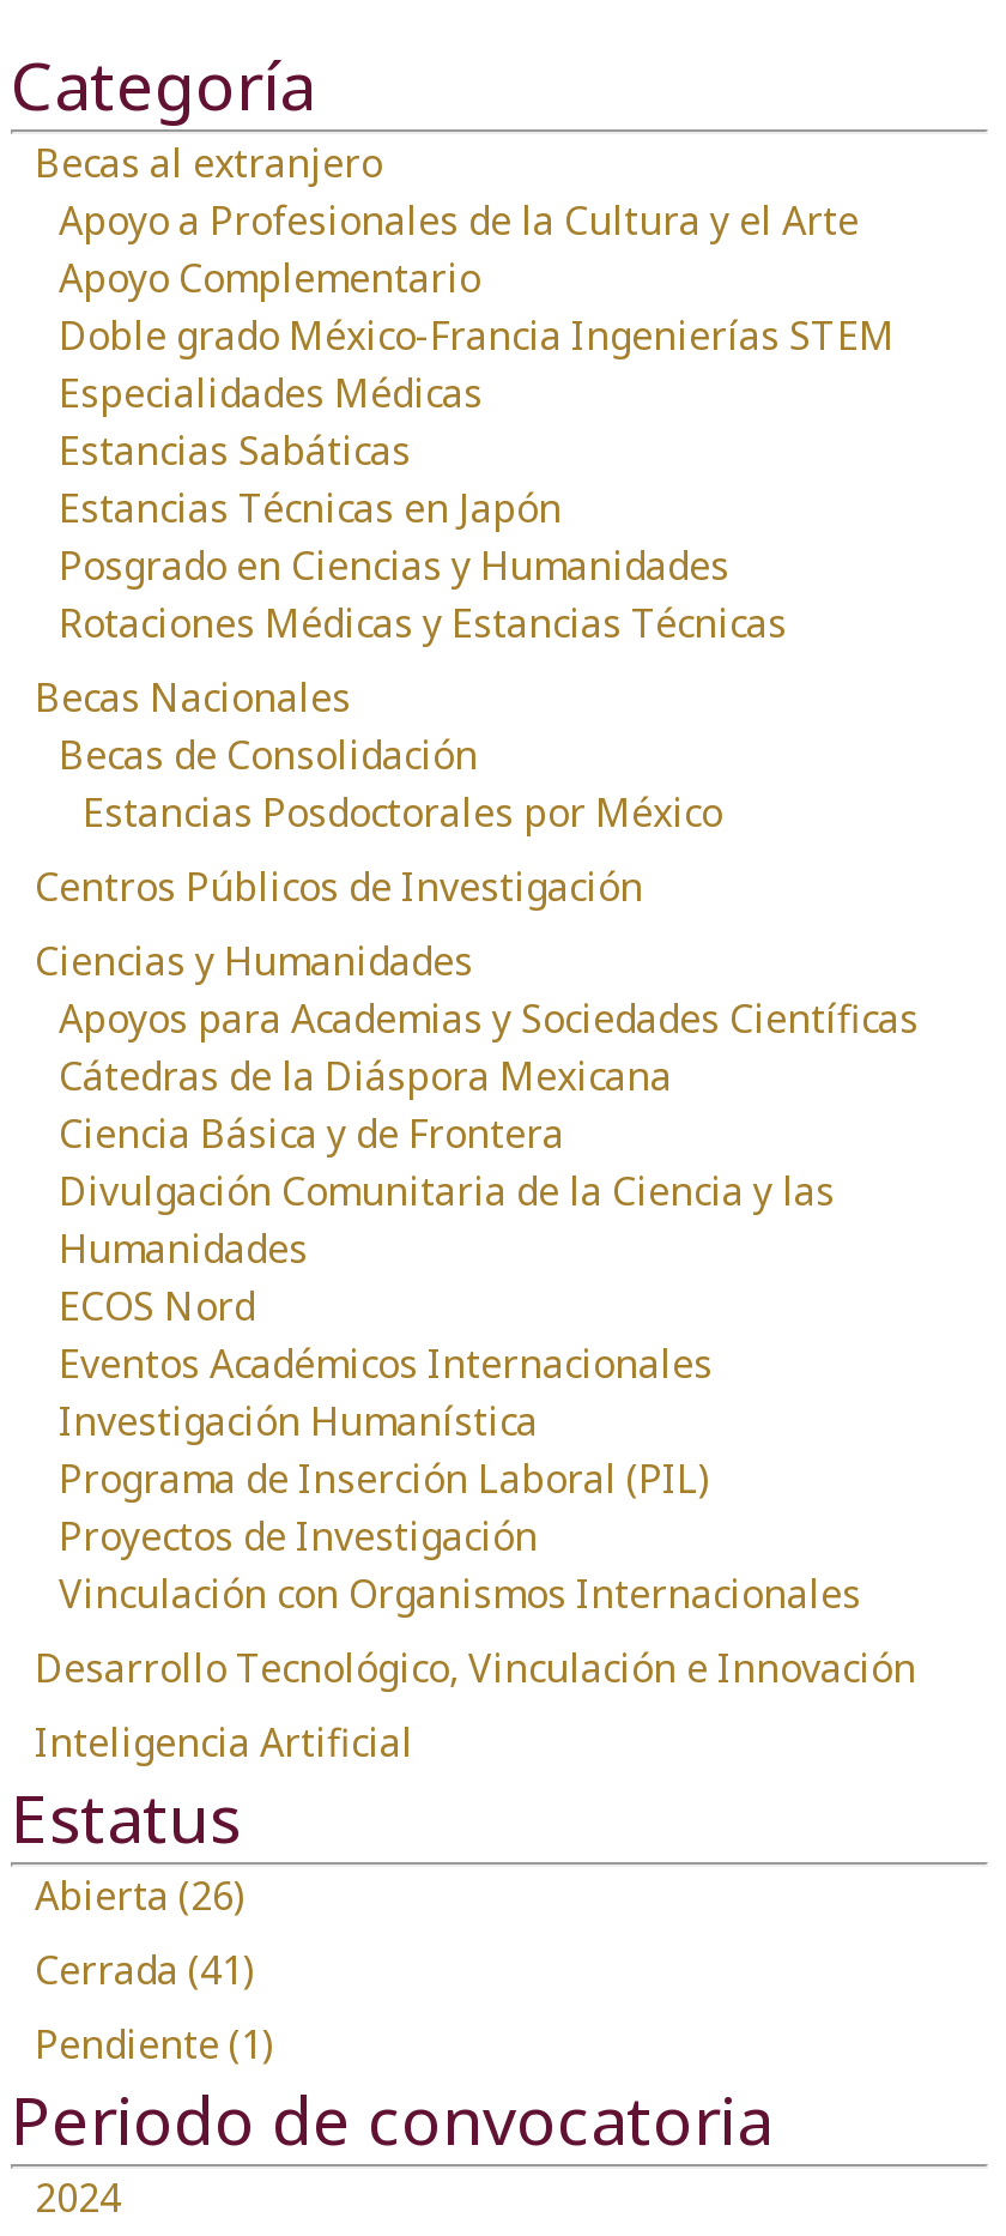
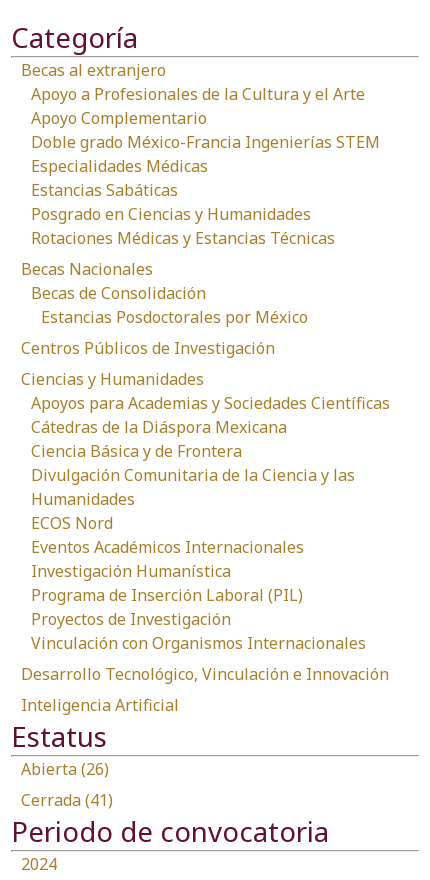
- Estancias Técnicas en Japón

- Pendiente (1)
